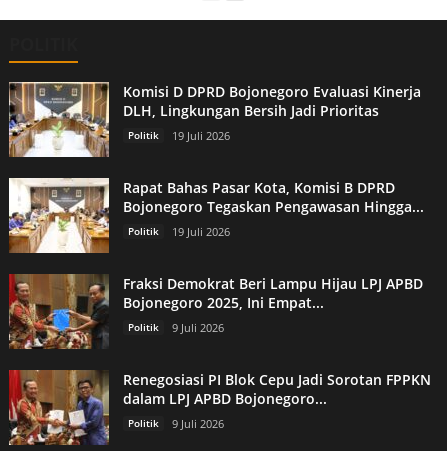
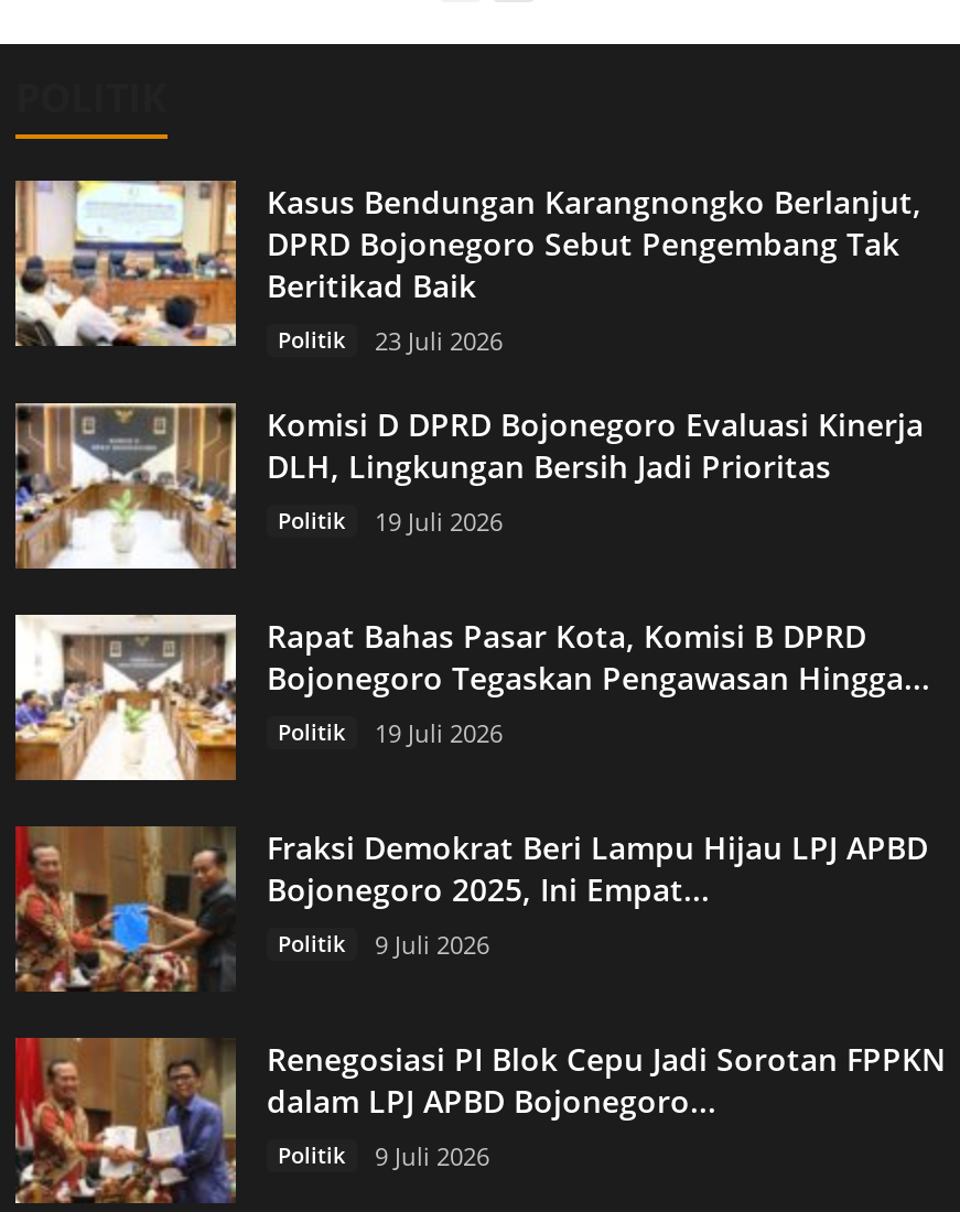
+ [image]
+ Kasus Bendungan Karangnongko Berlanjut,
+ DPRD Bojonegoro Sebut Pengembang Tak
+ Beritikad Baik
+ Politik
+ 23 Juli 2026
